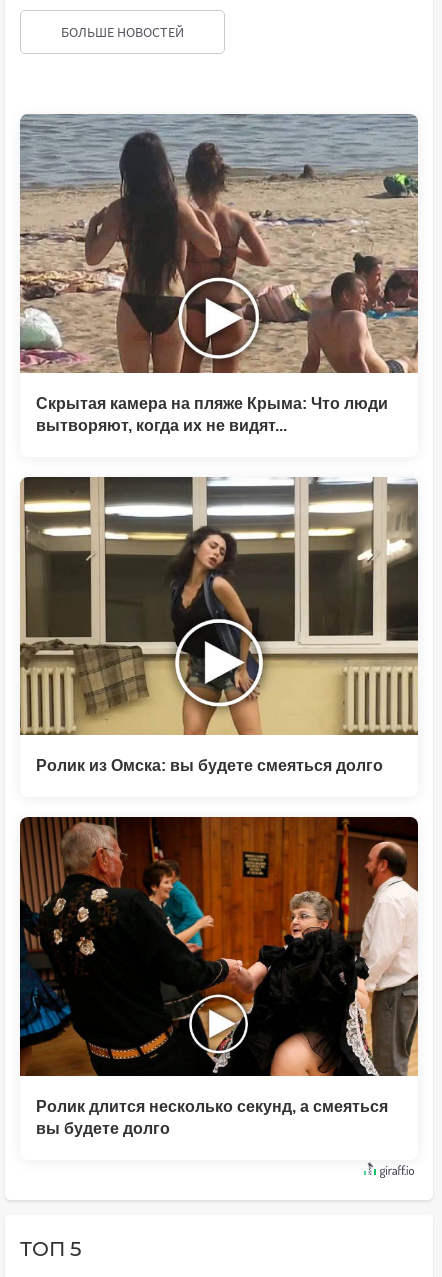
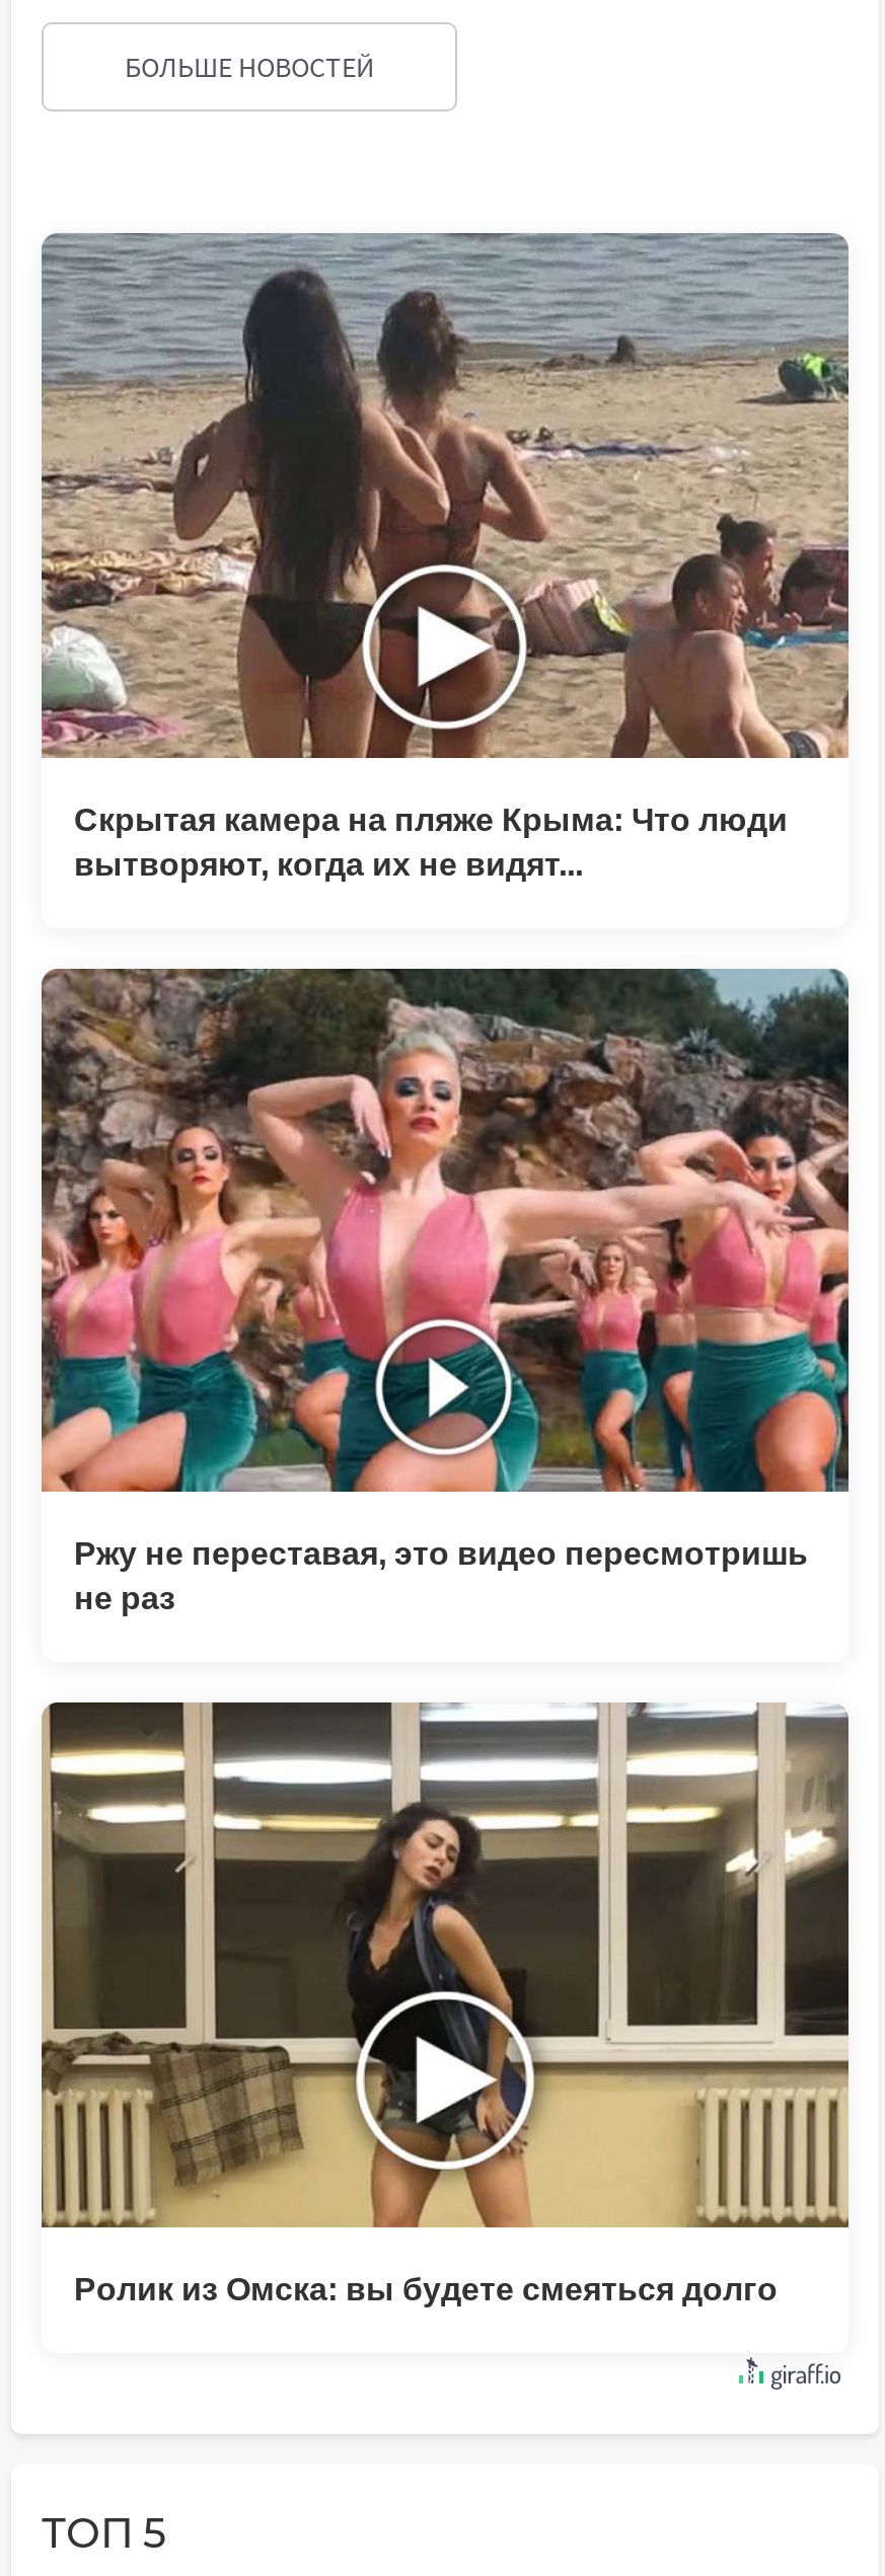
+ [image]
+ Ржу не переставая, это видео пересмотришь
+ не раз

moved down: [image] | Ролик из Омска: вы будете смеяться долго

- [image]
- Ролик длится несколько секунд, а смеяться
- вы будете долго
